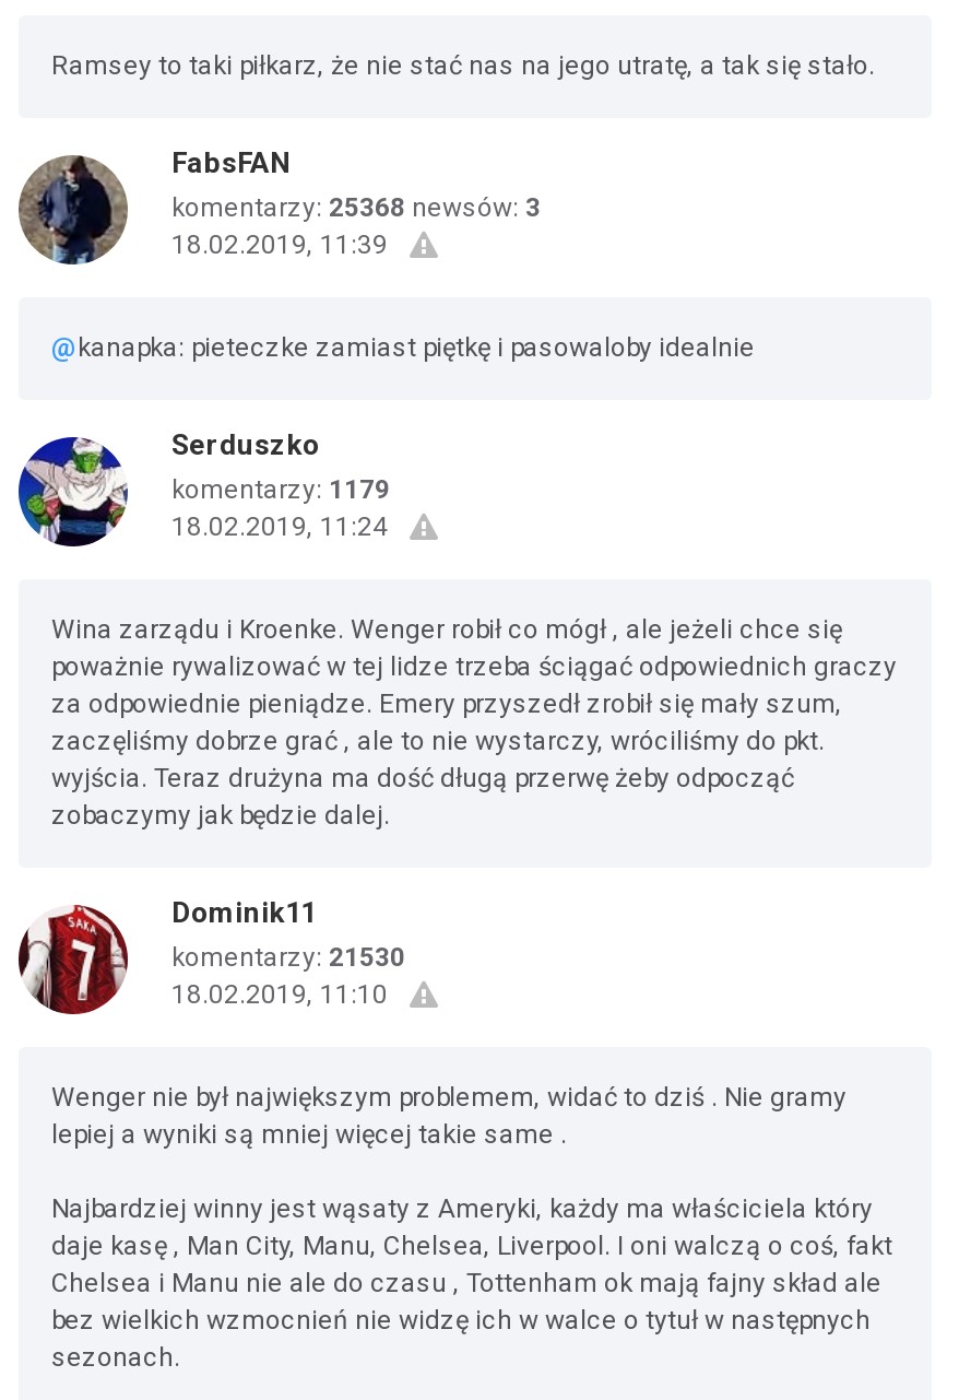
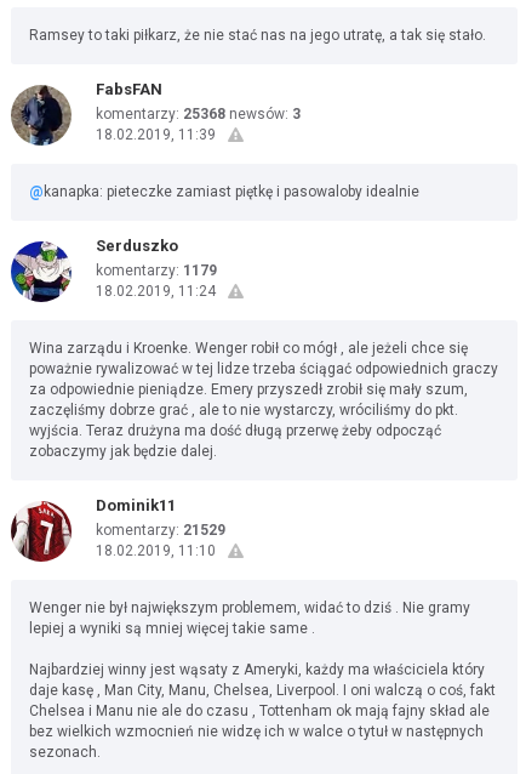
- komentarzy: 21530
+ komentarzy: 21529
